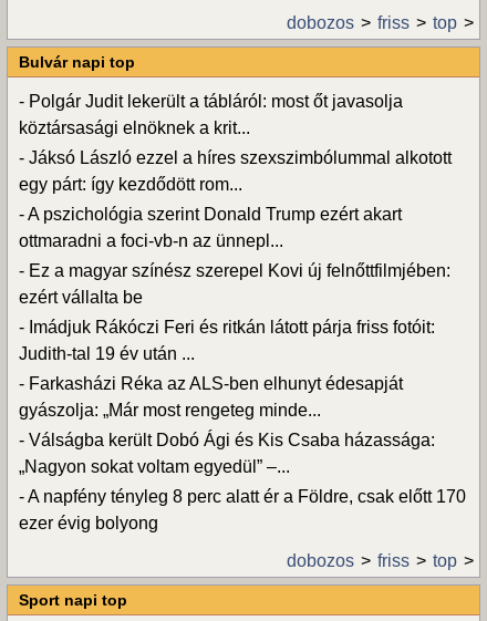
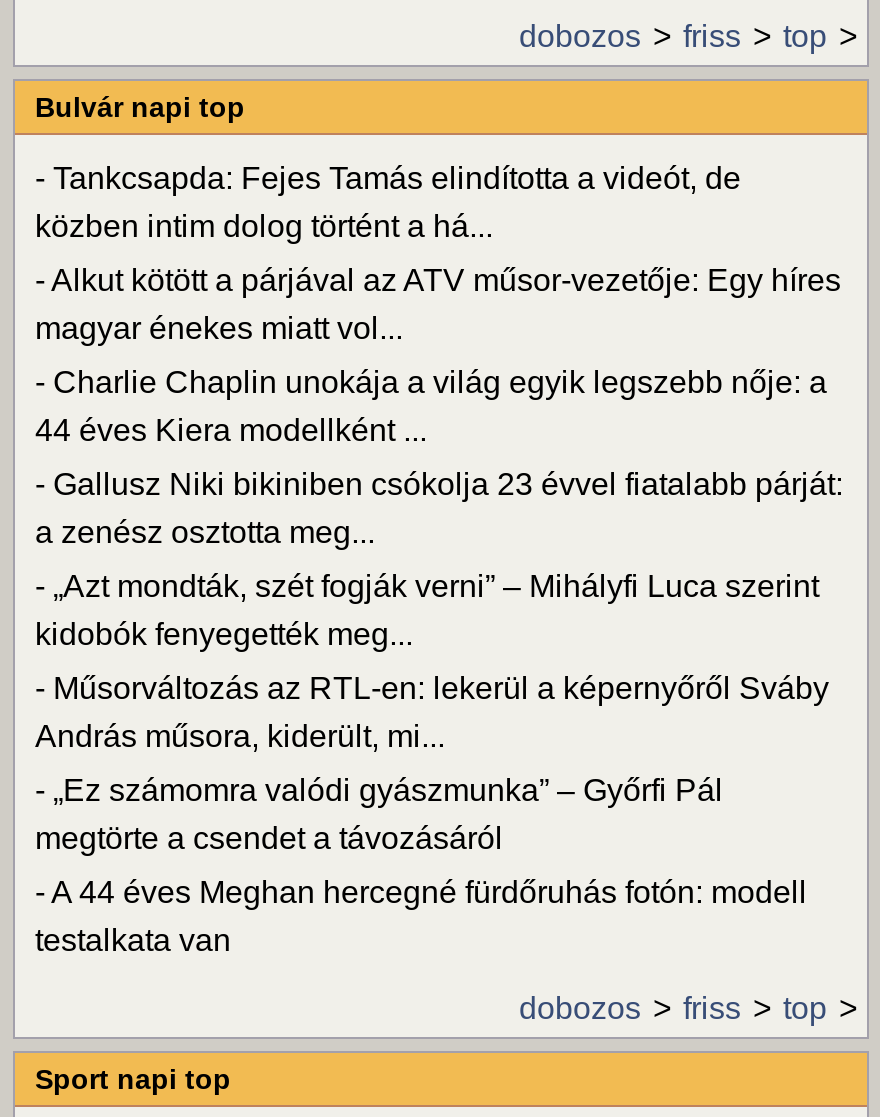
- - Polgár Judit lekerült a tábláról: most őt javasolja
- köztársasági elnöknek a krit...
+ - Tankcsapda: Fejes Tamás elindította a videót, de
+ közben intim dolog történt a há...

- - Jáksó László ezzel a híres szexszimbólummal alkotott
- egy párt: így kezdődött rom...
+ - Alkut kötött a párjával az ATV műsor-vezetője: Egy híres
+ magyar énekes miatt vol...

- - A pszichológia szerint Donald Trump ezért akart
- ottmaradni a foci-vb-n az ünnepl...
+ - Charlie Chaplin unokája a világ egyik legszebb nője: a
+ 44 éves Kiera modellként ...

- - Ez a magyar színész szerepel Kovi új felnőttfilmjében:
- ezért vállalta be
+ - Gallusz Niki bikiniben csókolja 23 évvel fiatalabb párját:
+ a zenész osztotta meg...

- - Imádjuk Rákóczi Feri és ritkán látott párja friss fotóit:
- Judith-tal 19 év után ...
+ - „Azt mondták, szét fogják verni” – Mihályfi Luca szerint
+ kidobók fenyegették meg...

- - Farkasházi Réka az ALS-ben elhunyt édesapját
- gyászolja: „Már most rengeteg minde...
+ - Műsorváltozás az RTL-en: lekerül a képernyőről Sváby
+ András műsora, kiderült, mi...

- - Válságba került Dobó Ági és Kis Csaba házassága:
- „Nagyon sokat voltam egyedül” –...
+ - „Ez számomra valódi gyászmunka” – Győrfi Pál
+ megtörte a csendet a távozásáról

- - A napfény tényleg 8 perc alatt ér a Földre, csak előtt 170
- ezer évig bolyong
+ - A 44 éves Meghan hercegné fürdőruhás fotón: modell
+ testalkata van
